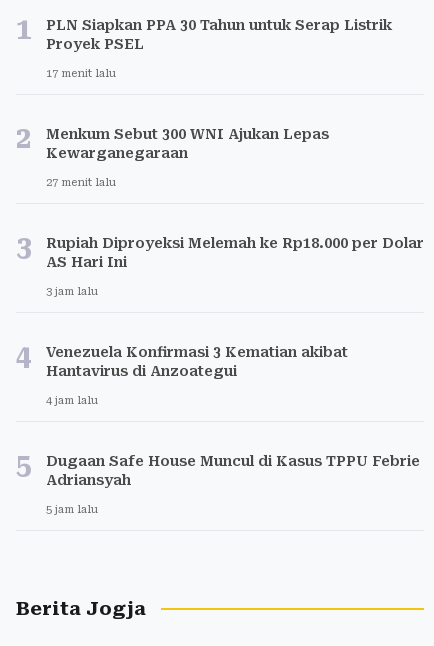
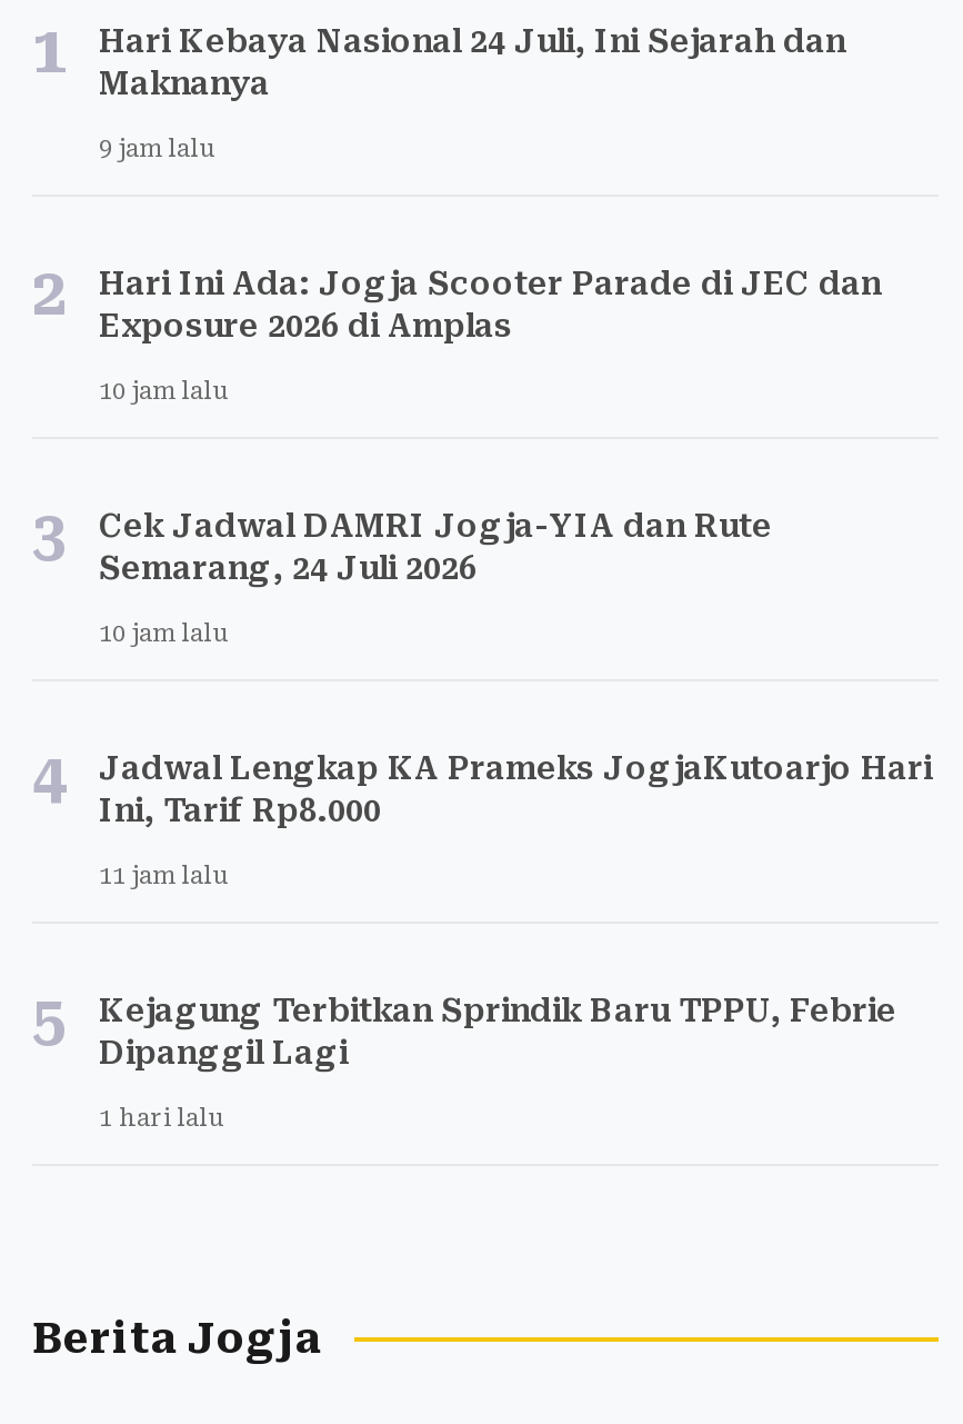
- PLN Siapkan PPA 30 Tahun untuk Serap Listrik
- Proyek PSEL
+ Hari Kebaya Nasional 24 Juli, Ini Sejarah dan
+ Maknanya

- 17 menit lalu
+ 9 jam lalu

- Menkum Sebut 300 WNI Ajukan Lepas
- Kewarganegaraan
+ Hari Ini Ada: Jogja Scooter Parade di JEC dan
+ Exposure 2026 di Amplas

- 27 menit lalu
+ 10 jam lalu

- Rupiah Diproyeksi Melemah ke Rp18.000 per Dolar
- AS Hari Ini
+ Cek Jadwal DAMRI Jogja-YIA dan Rute
+ Semarang, 24 Juli 2026

- 3 jam lalu
+ 10 jam lalu

- Venezuela Konfirmasi 3 Kematian akibat
- Hantavirus di Anzoategui
+ Jadwal Lengkap KA Prameks JogjaKutoarjo Hari
+ Ini, Tarif Rp8.000

- 4 jam lalu
+ 11 jam lalu

- Dugaan Safe House Muncul di Kasus TPPU Febrie
- Adriansyah
+ Kejagung Terbitkan Sprindik Baru TPPU, Febrie
+ Dipanggil Lagi

- 5 jam lalu
+ 1 hari lalu
